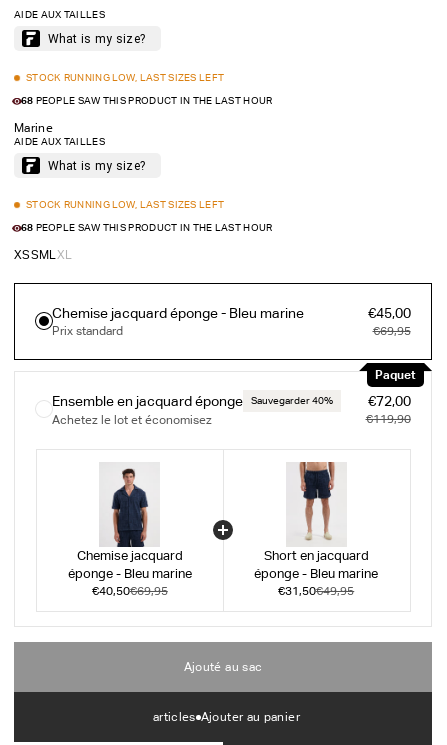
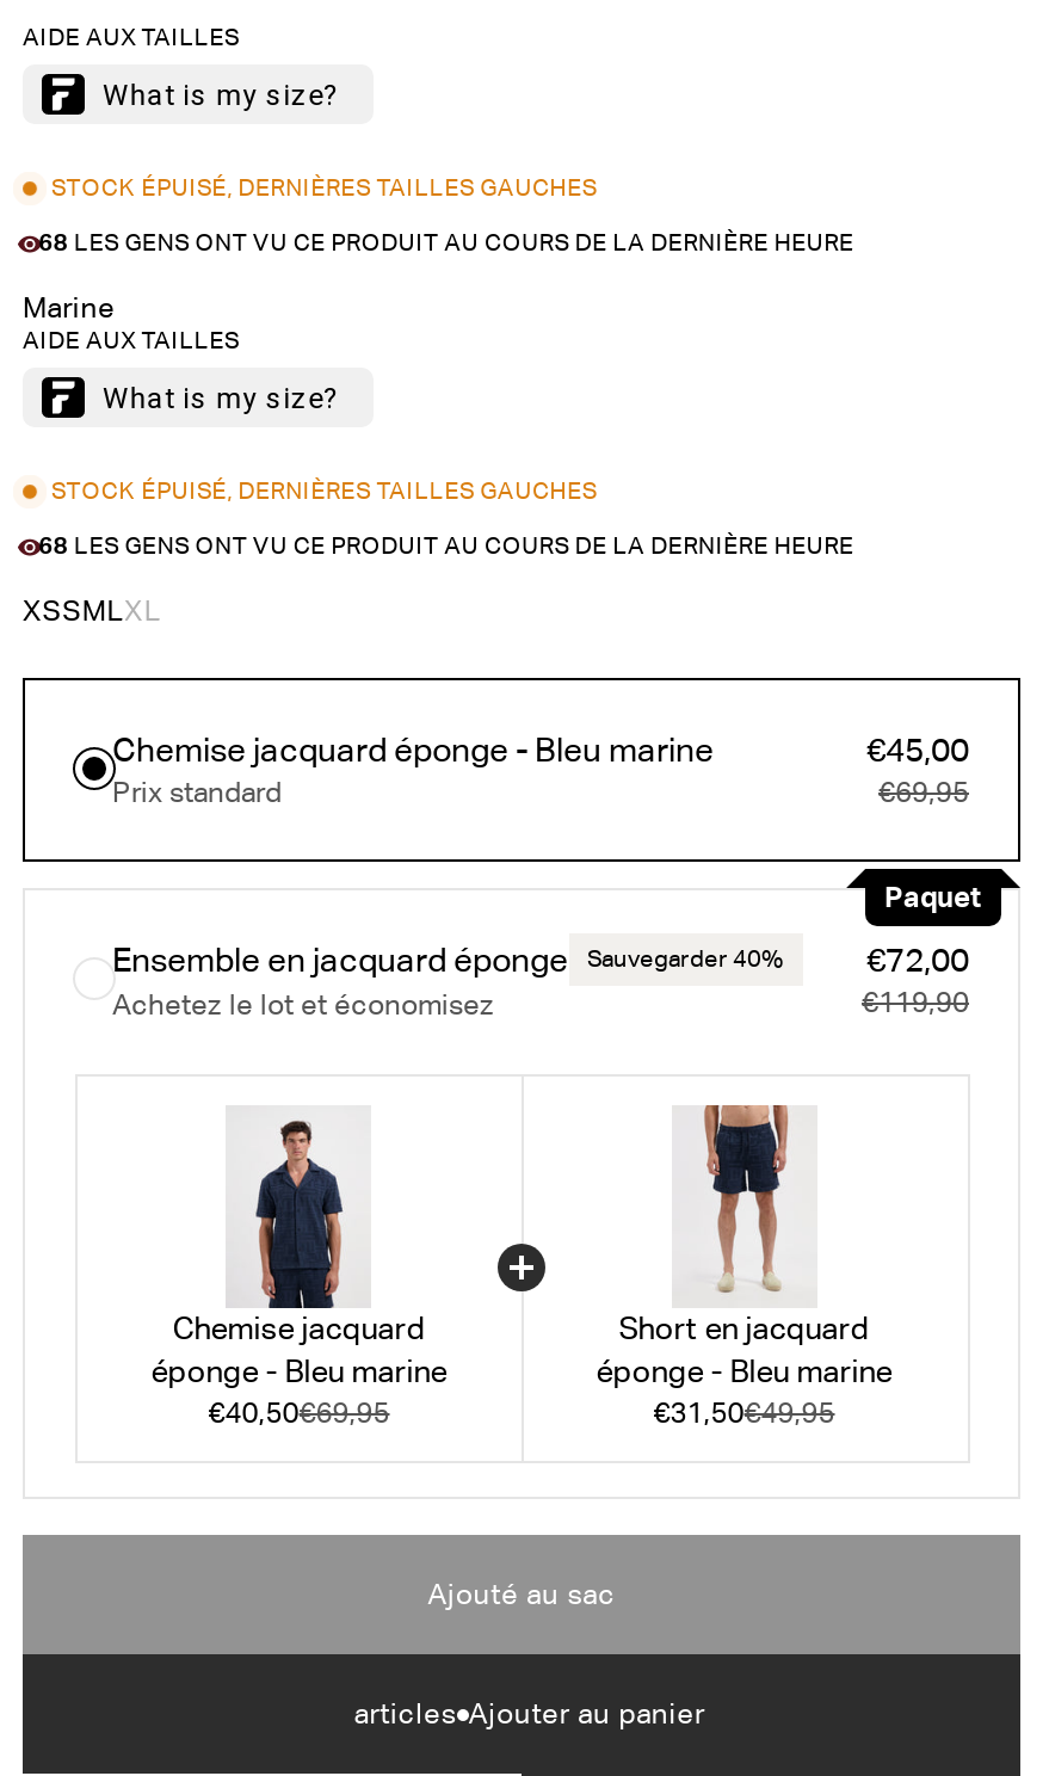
- STOCK RUNNING LOW, LAST SIZES LEFT
+ STOCK ÉPUISÉ, DERNIÈRES TAILLES GAUCHES

- 68 PEOPLE SAW THIS PRODUCT IN THE LAST HOUR
+ 68 LES GENS ONT VU CE PRODUIT AU COURS DE LA DERNIÈRE HEURE

- STOCK RUNNING LOW, LAST SIZES LEFT
+ STOCK ÉPUISÉ, DERNIÈRES TAILLES GAUCHES

- 68 PEOPLE SAW THIS PRODUCT IN THE LAST HOUR
+ 68 LES GENS ONT VU CE PRODUIT AU COURS DE LA DERNIÈRE HEURE
